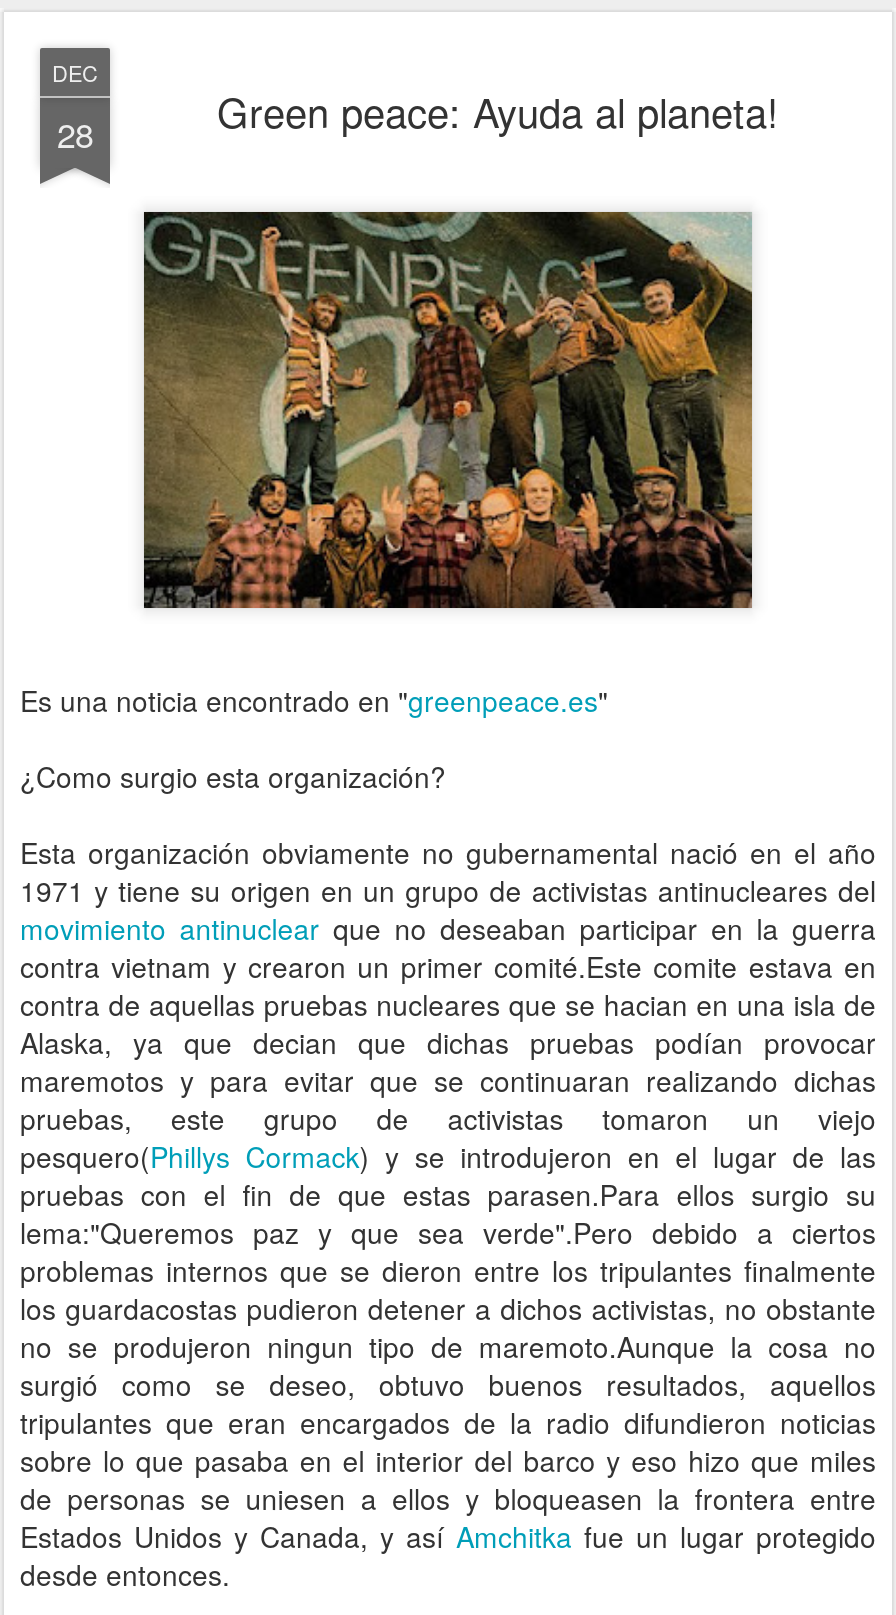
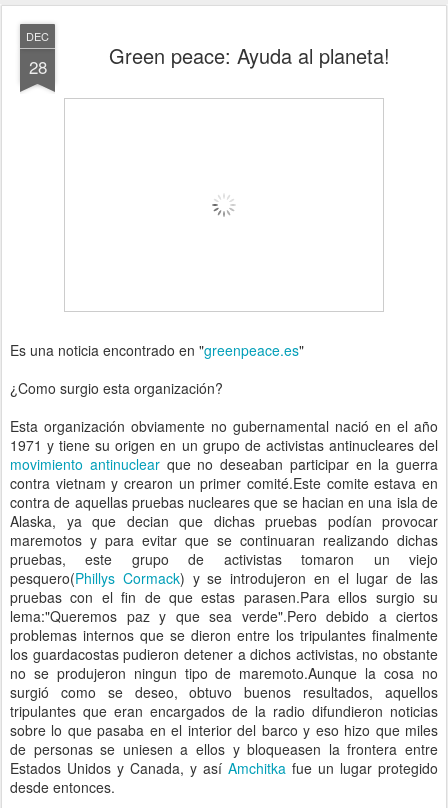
- [image]
